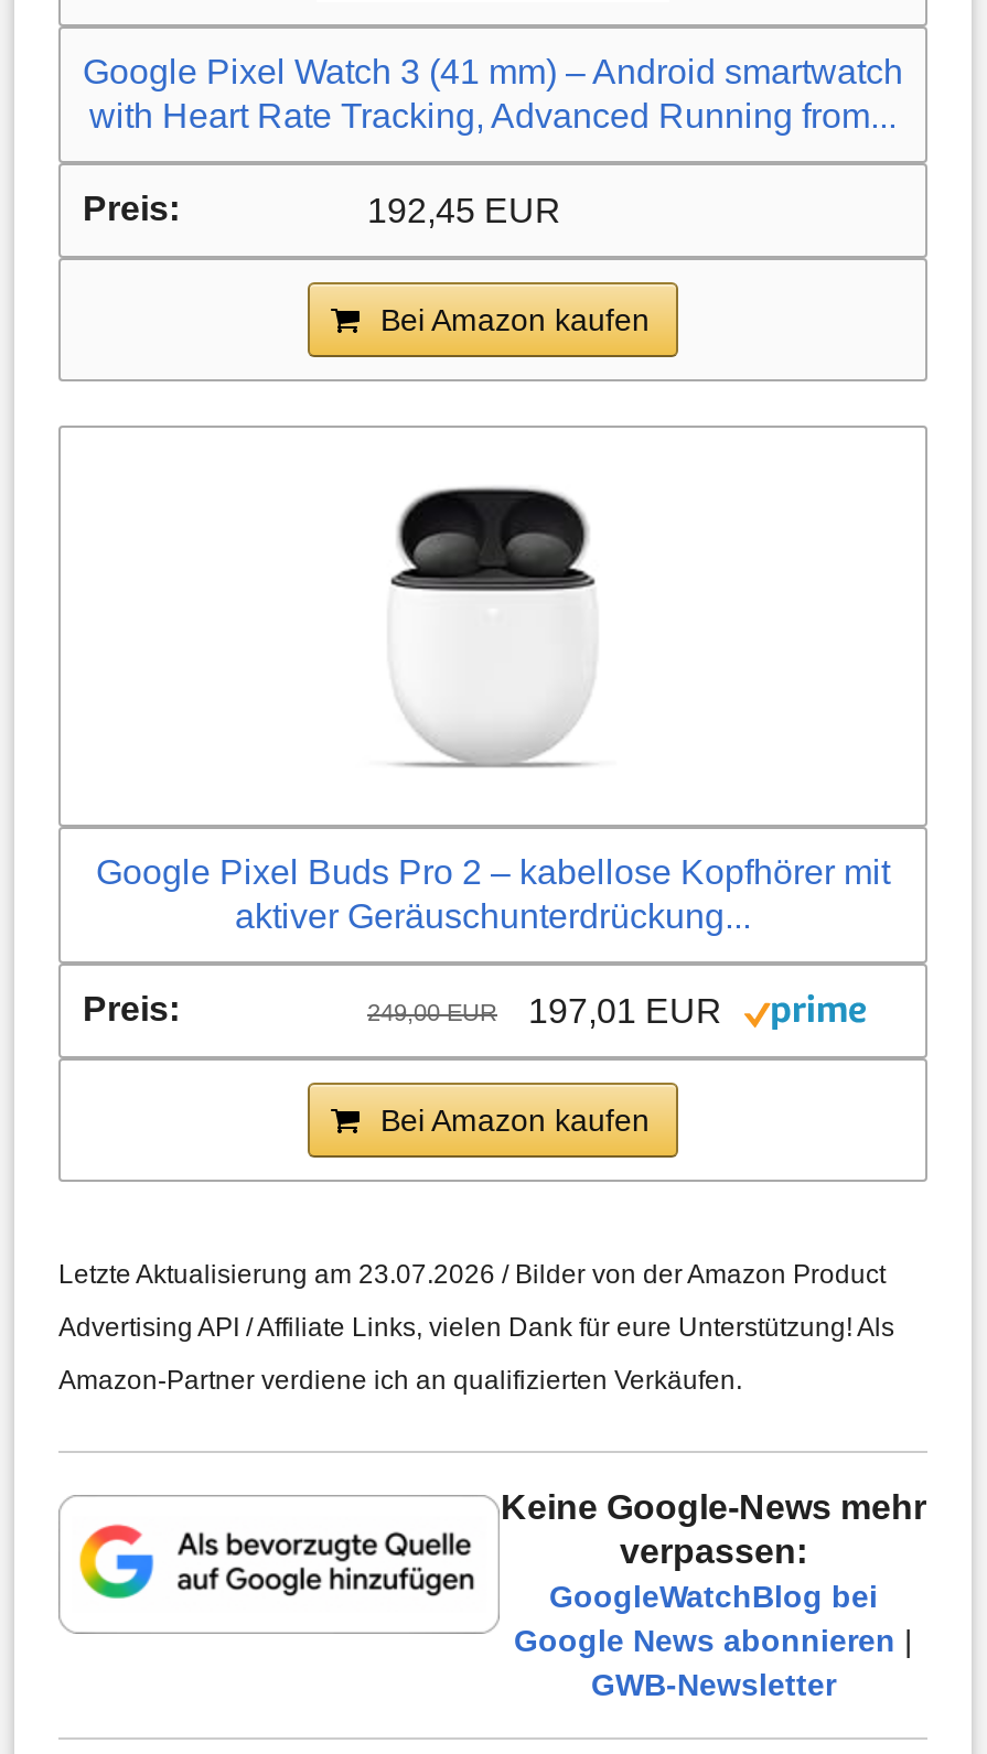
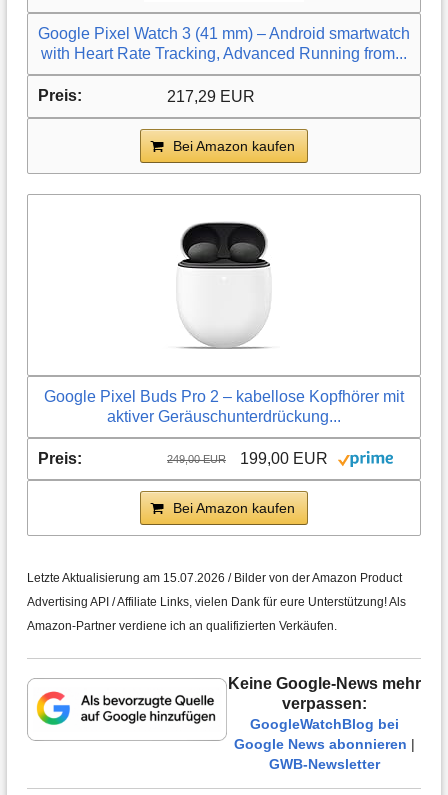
- 192,45 EUR
+ 217,29 EUR

- 249,00 EUR 197,01 EUR
+ 249,00 EUR 199,00 EUR

- Letzte Aktualisierung am 23.07.2026 / Bilder von der Amazon Product
+ Letzte Aktualisierung am 15.07.2026 / Bilder von der Amazon Product
